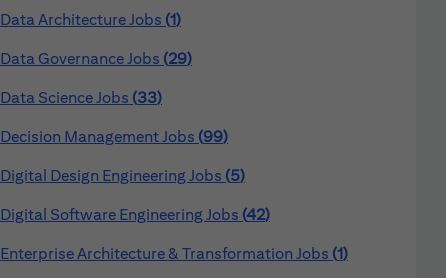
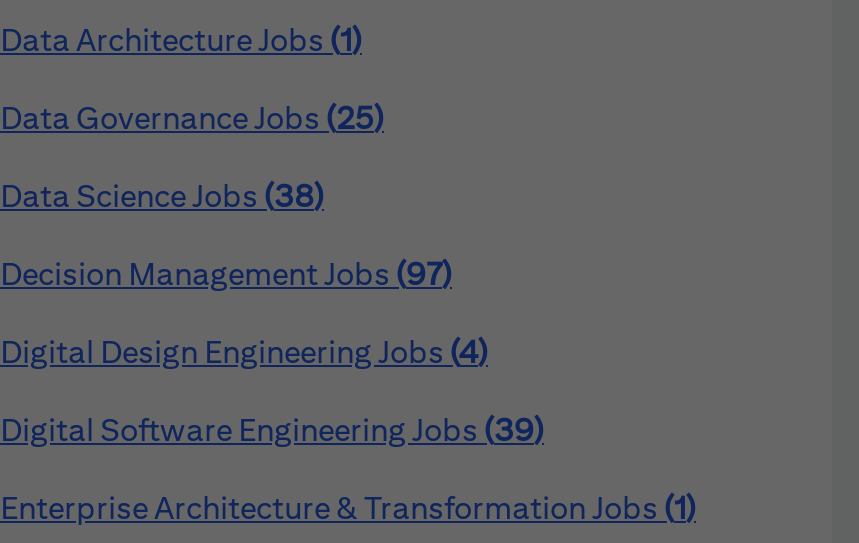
- Data Governance Jobs 29
+ Data Governance Jobs 25

- Data Science Jobs 33
+ Data Science Jobs 38

- Decision Management Jobs 99
+ Decision Management Jobs 97

- Digital Design Engineering Jobs 5
+ Digital Design Engineering Jobs 4

- Digital Software Engineering Jobs 42
+ Digital Software Engineering Jobs 39
